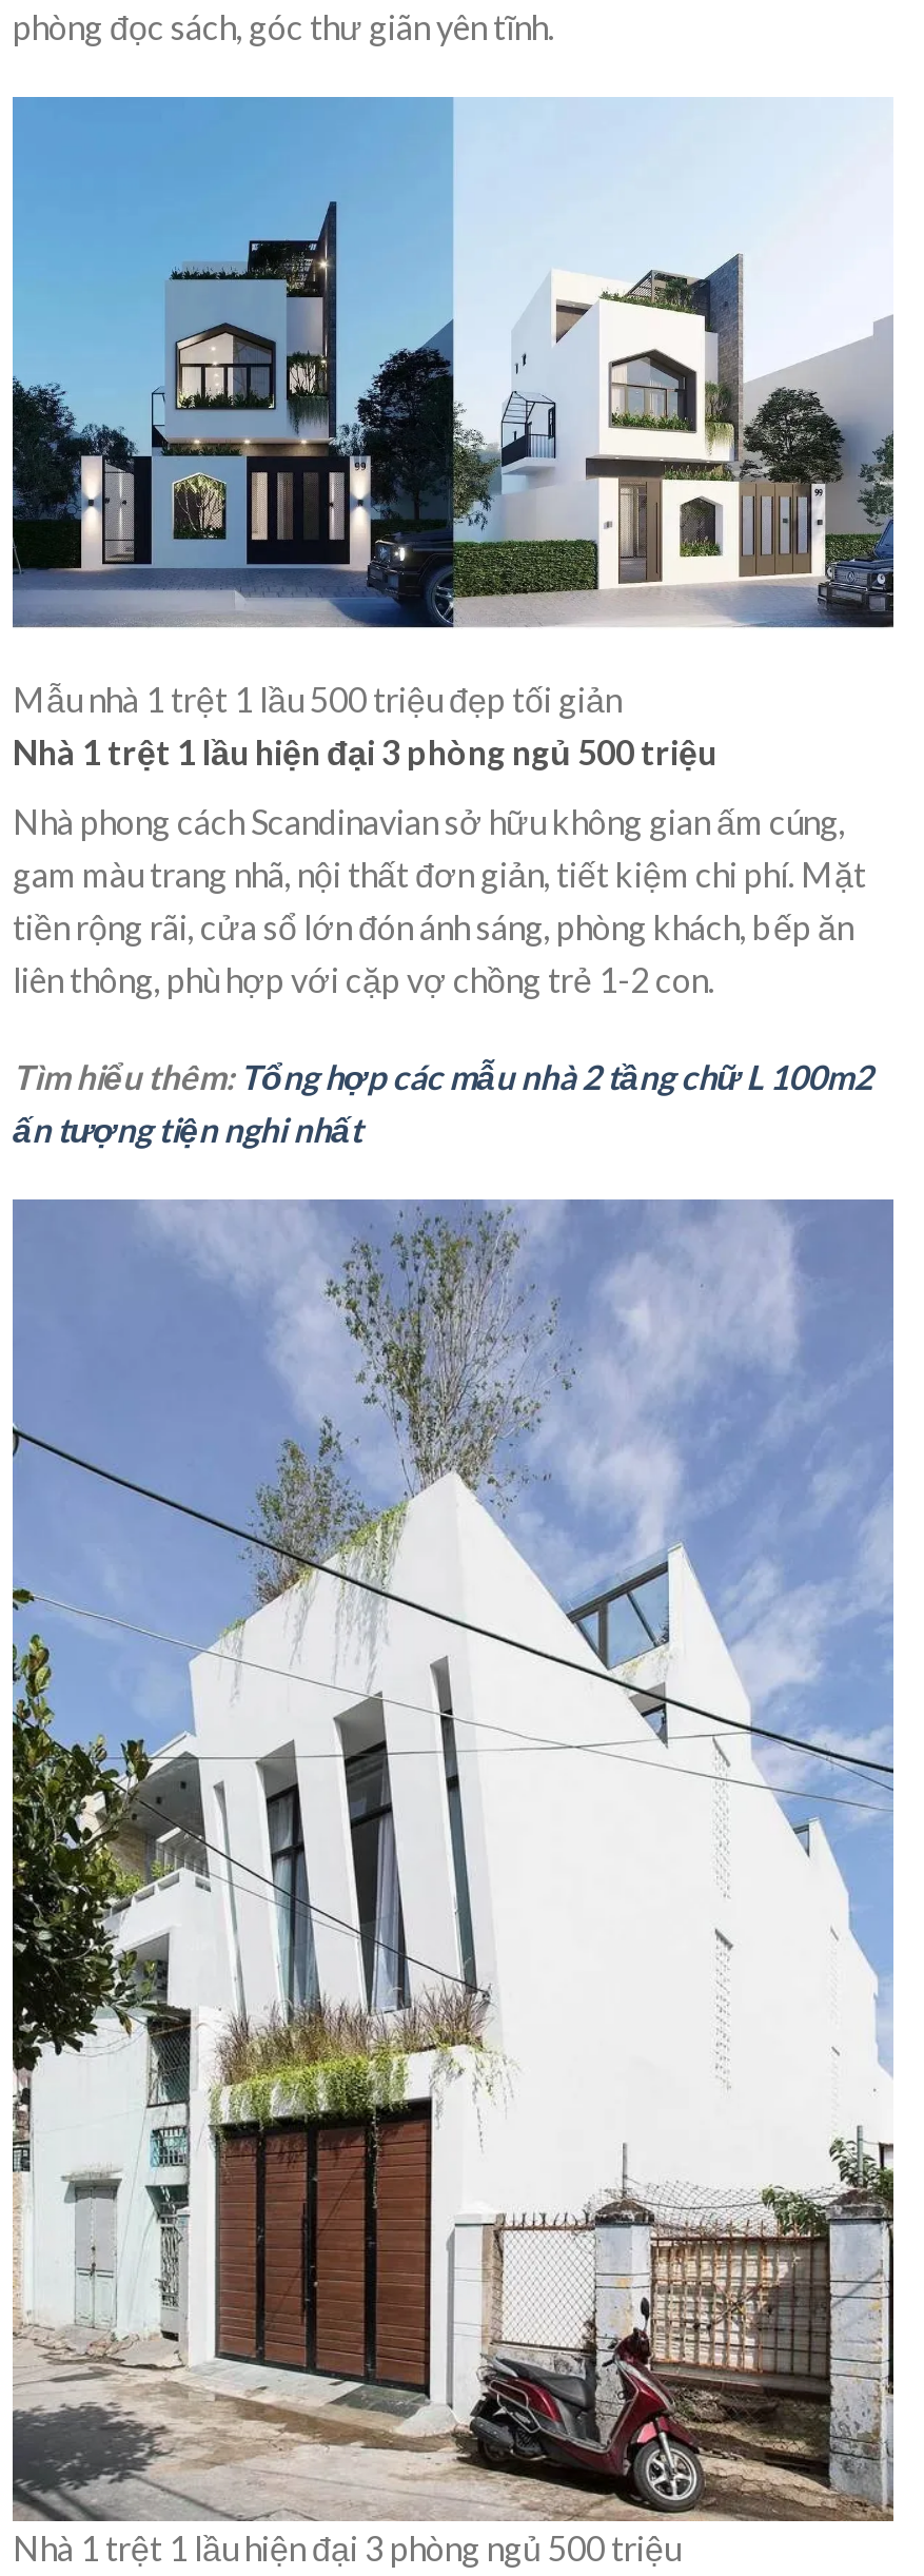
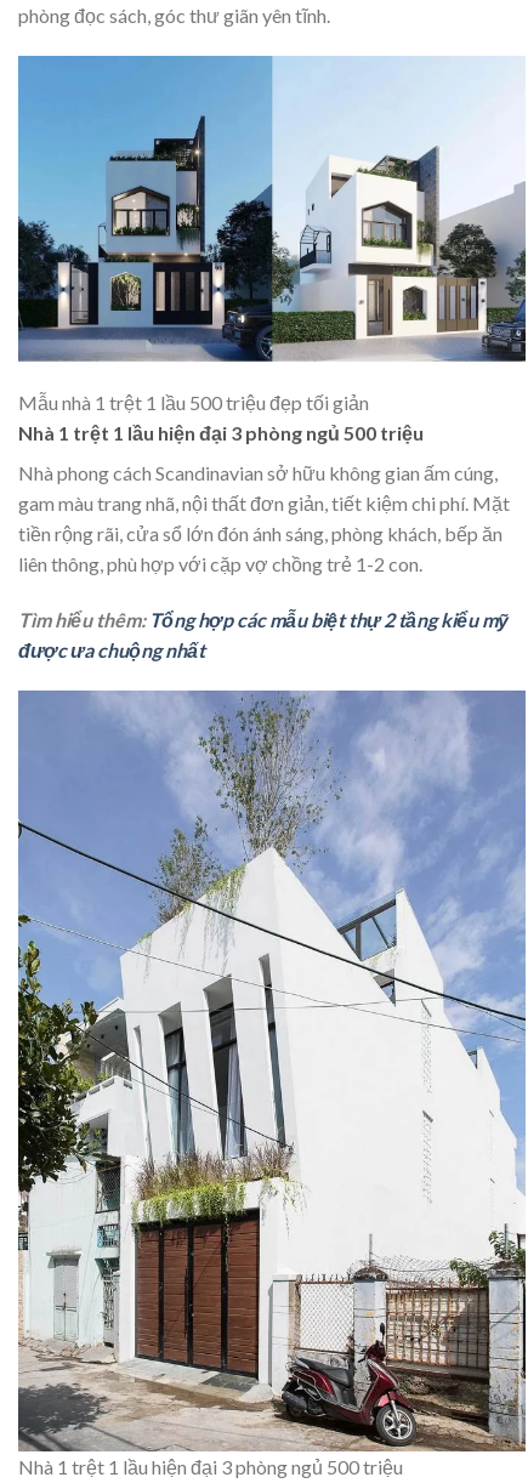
- Tìm hiểu thêm: Tổng hợp các mẫu nhà 2 tầng chữ L 100m2
- ấn tượng tiện nghi nhất
+ Tìm hiểu thêm: Tổng hợp các mẫu biệt thự 2 tầng kiểu mỹ
+ được ưa chuộng nhất
